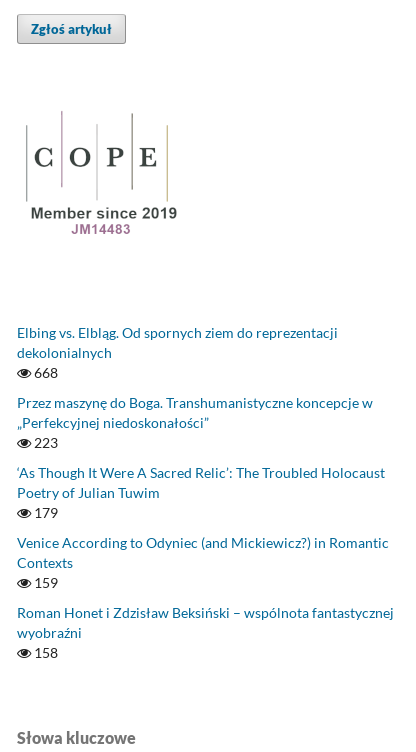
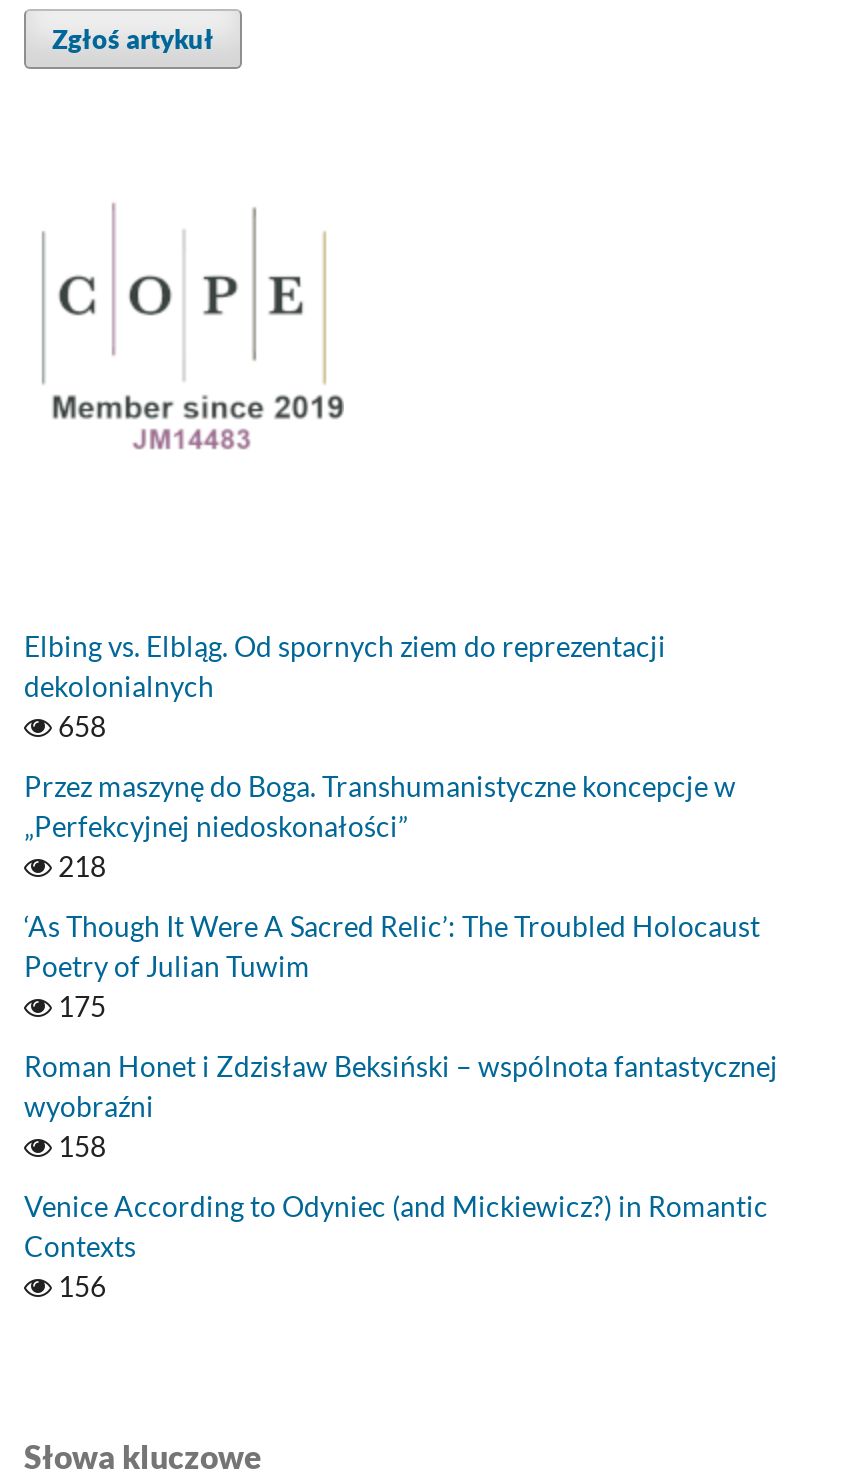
- 668
+ 658

- 223
+ 218

- 179
- 159
+ 175

moved down: Venice According to Odyniec (and Mickiewicz?) in Romantic | Contexts

moved up: Roman Honet i Zdzisław Beksiński – wspólnota fantastycznej | wyobraźni | 158

+ 156
